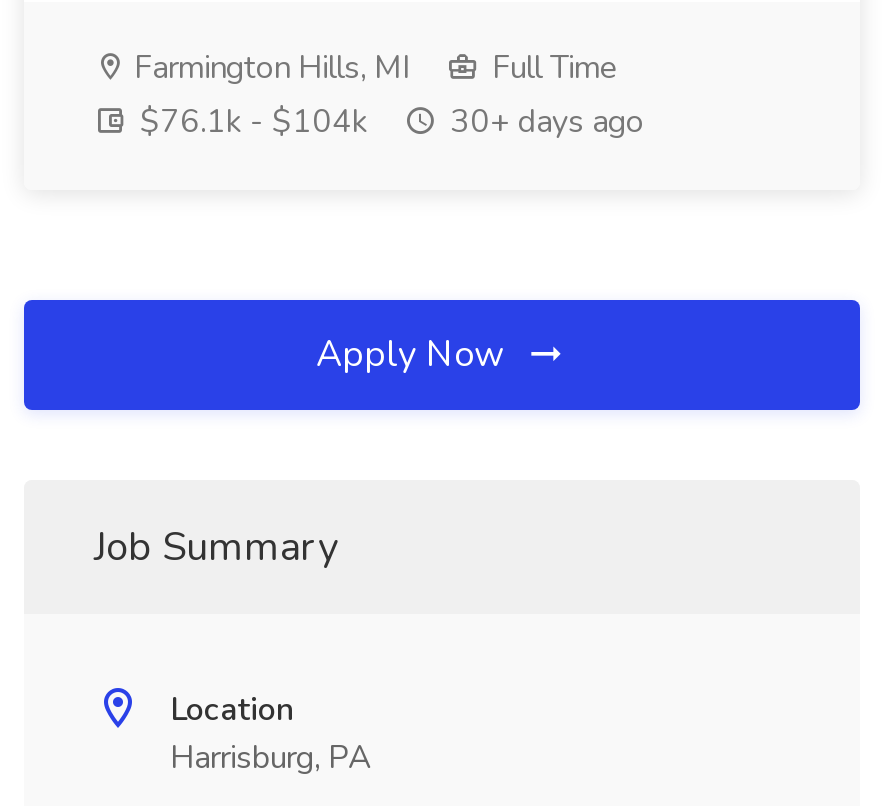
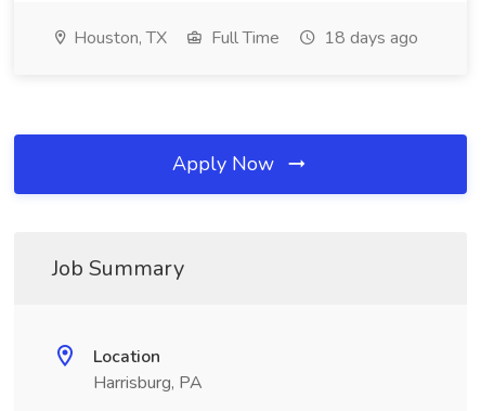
- Farmington Hills, MI
+ Houston, TX

- $76.1k - $104k
- 30+ days ago
+ 18 days ago
